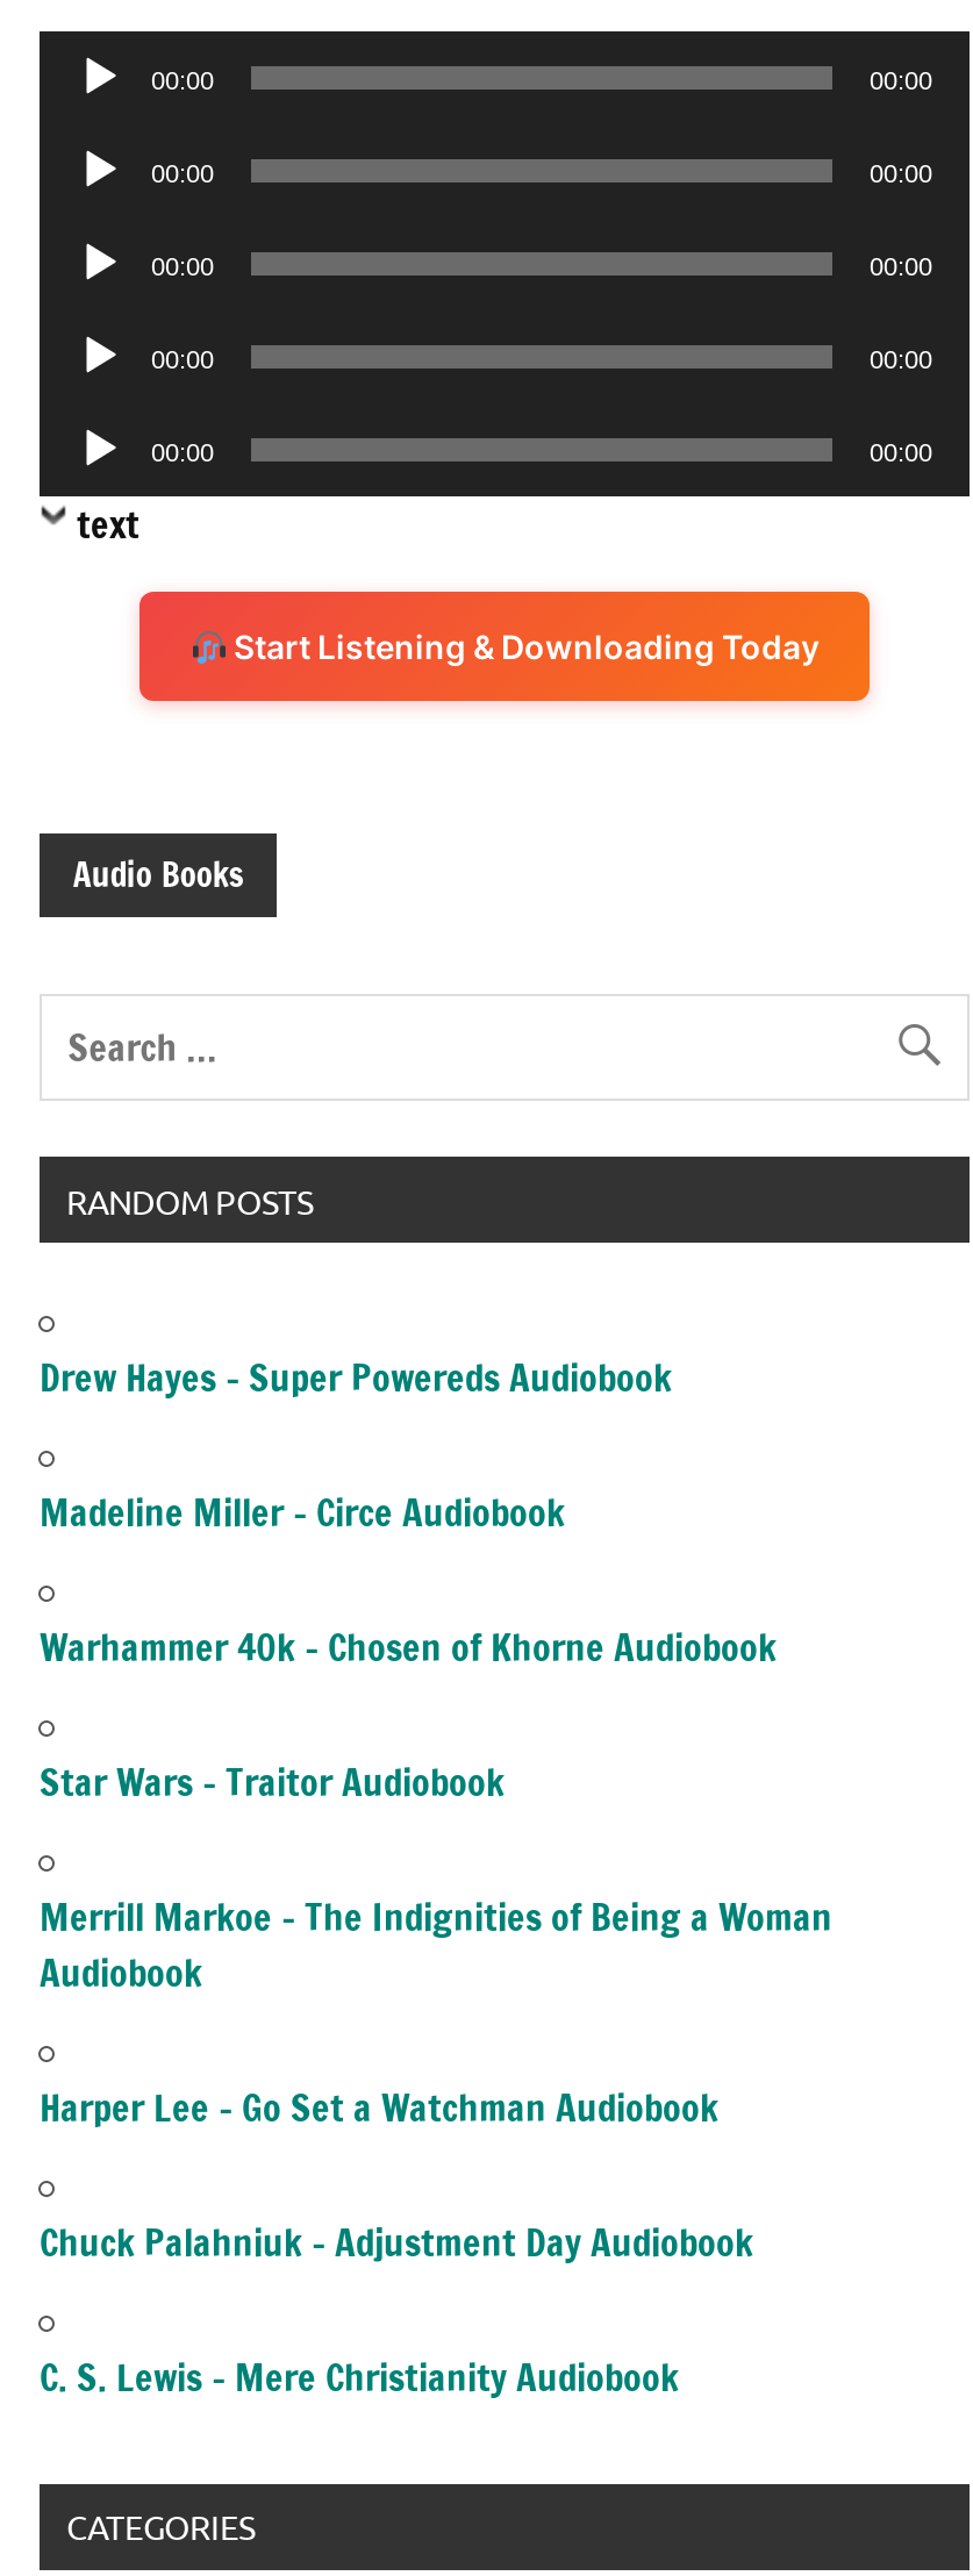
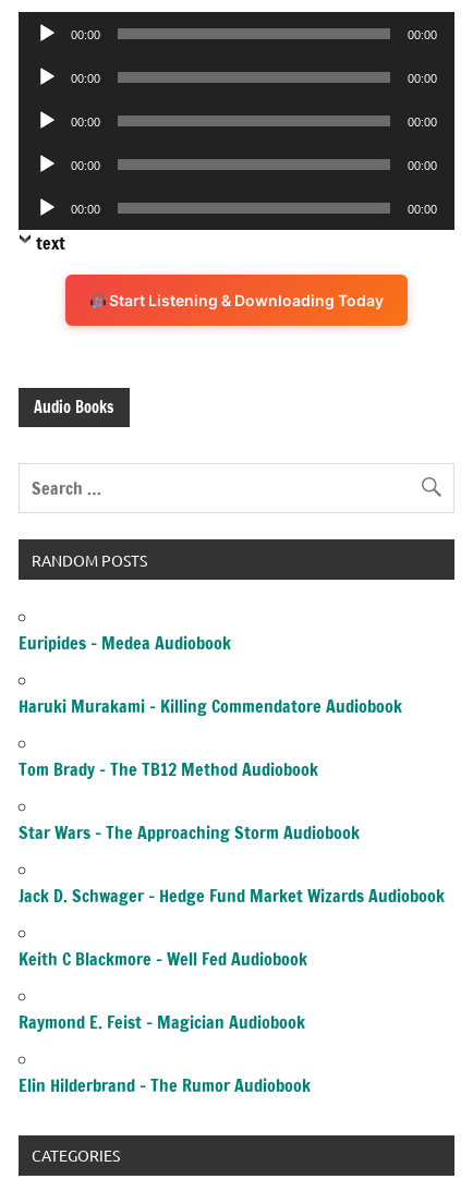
- Drew Hayes – Super Powereds Audiobook
+ Euripides – Medea Audiobook

- Madeline Miller – Circe Audiobook
+ Haruki Murakami – Killing Commendatore Audiobook

- Warhammer 40k – Chosen of Khorne Audiobook
+ Tom Brady – The TB12 Method Audiobook

- Star Wars – Traitor Audiobook
+ Star Wars – The Approaching Storm Audiobook

- Merrill Markoe – The Indignities of Being a Woman
- Audiobook
+ Jack D. Schwager – Hedge Fund Market Wizards Audiobook

- Harper Lee – Go Set a Watchman Audiobook
+ Keith C Blackmore – Well Fed Audiobook

- Chuck Palahniuk – Adjustment Day Audiobook
+ Raymond E. Feist – Magician Audiobook

- C. S. Lewis – Mere Christianity Audiobook
+ Elin Hilderbrand – The Rumor Audiobook
